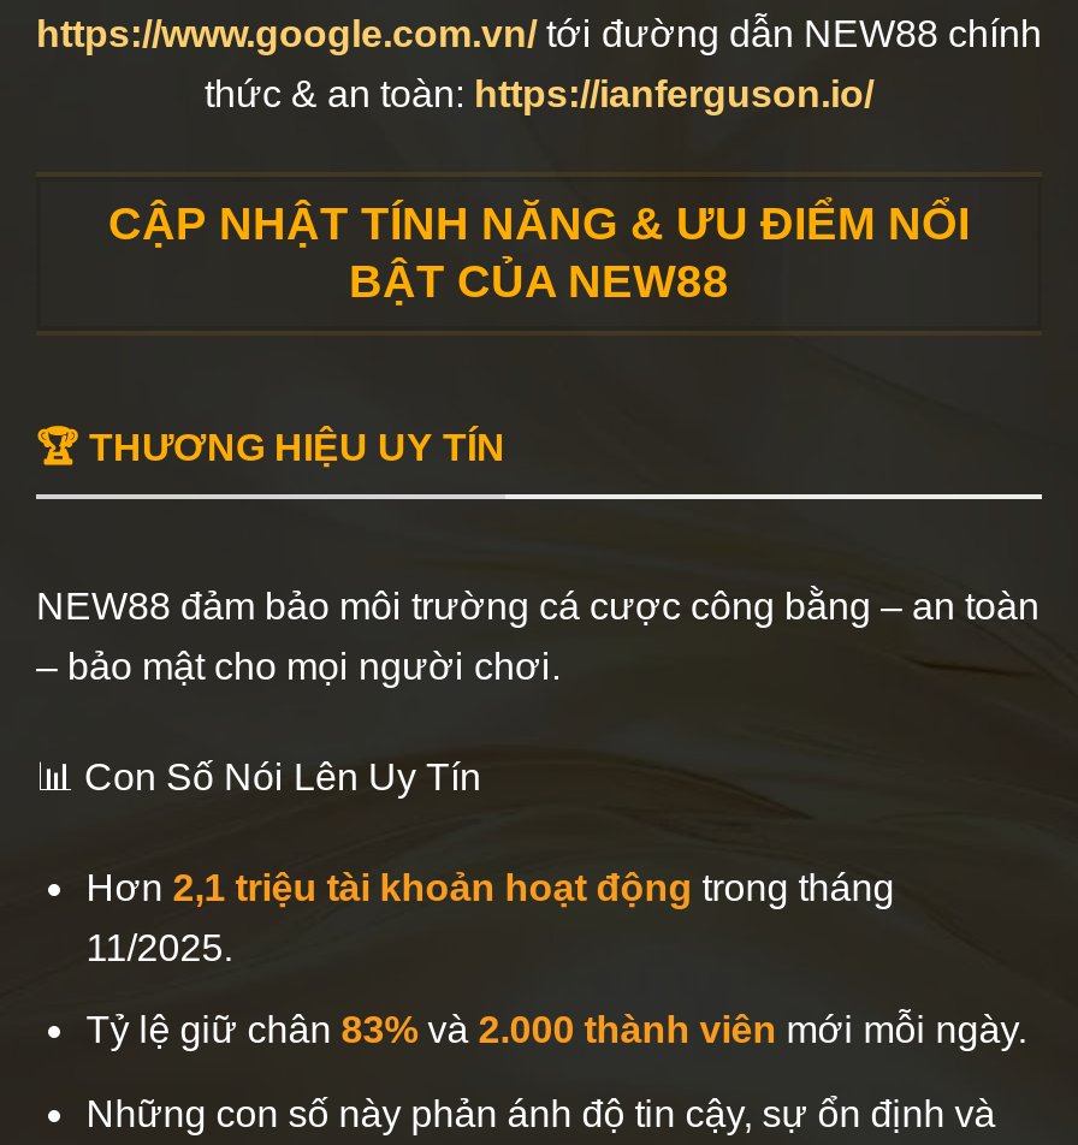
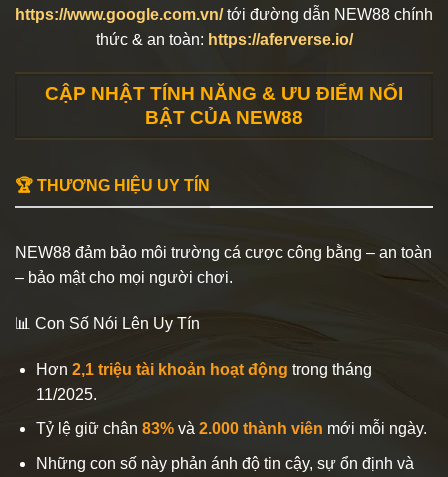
- thức & an toàn: https://ianferguson.io/
+ thức & an toàn: https://aferverse.io/
